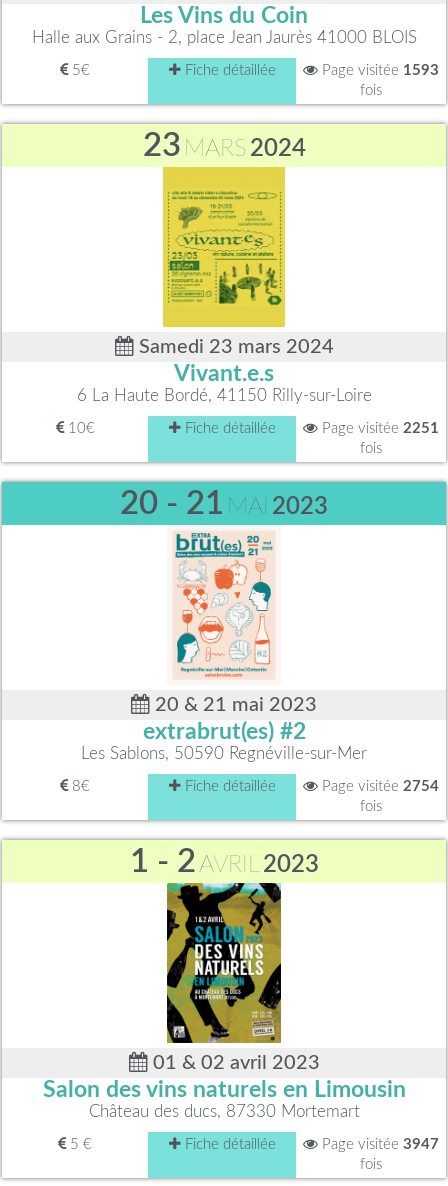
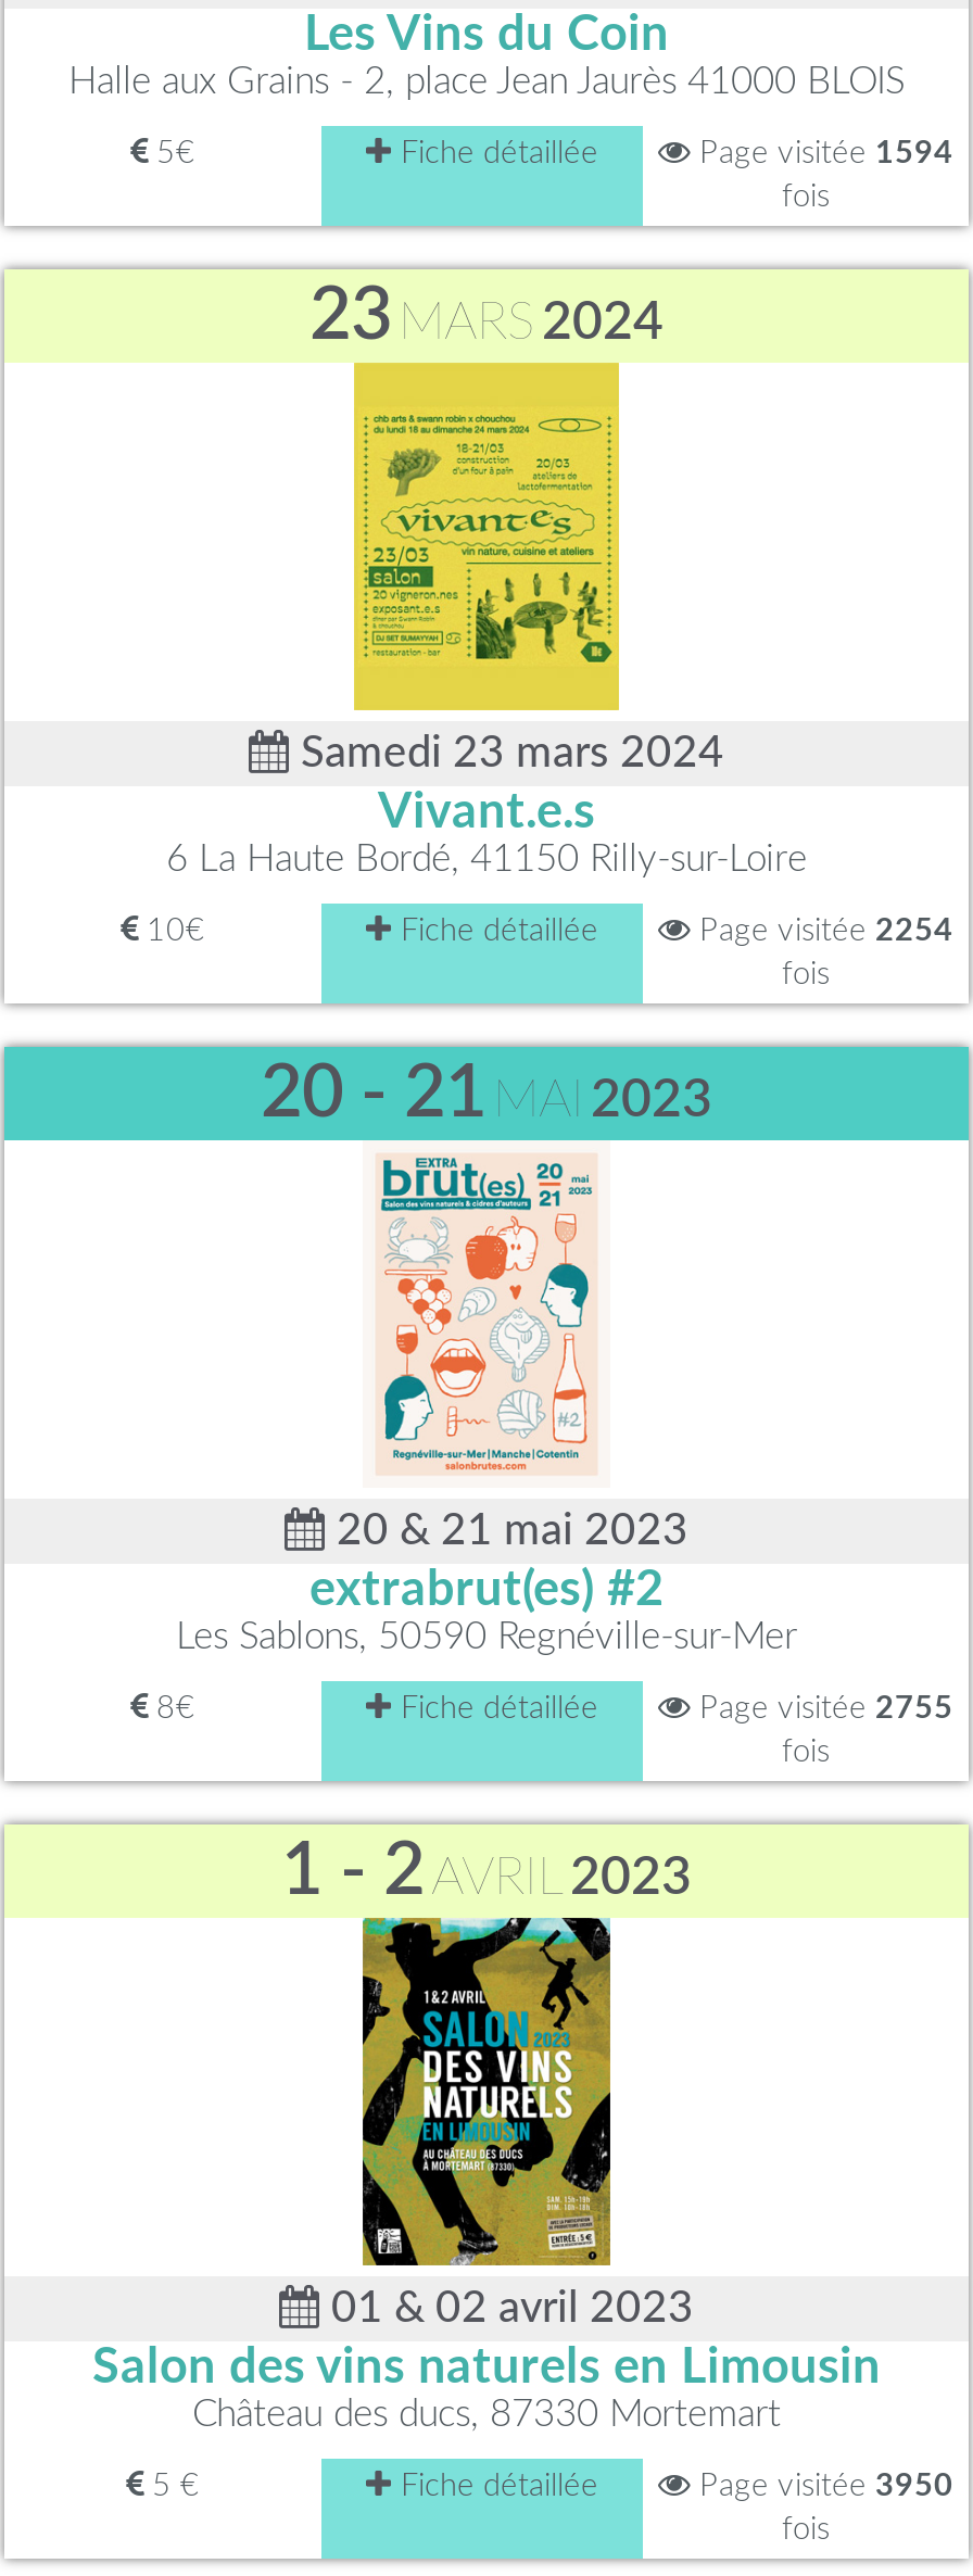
- Page visitée 1593
+ Page visitée 1594

- Page visitée 2251
+ Page visitée 2254

- Page visitée 2754
+ Page visitée 2755

- Page visitée 3947
+ Page visitée 3950
